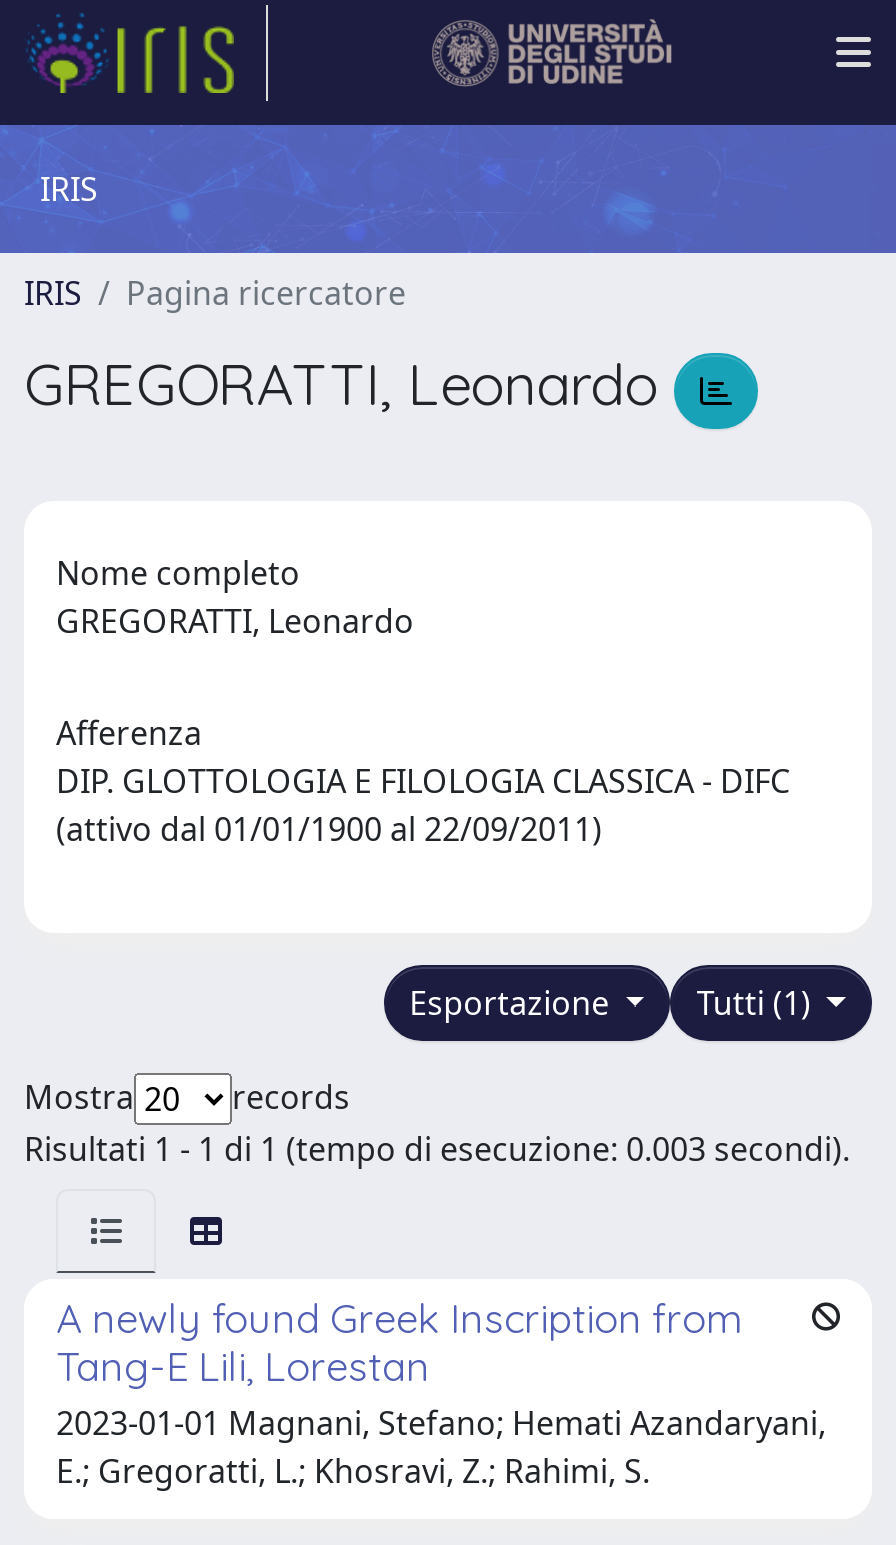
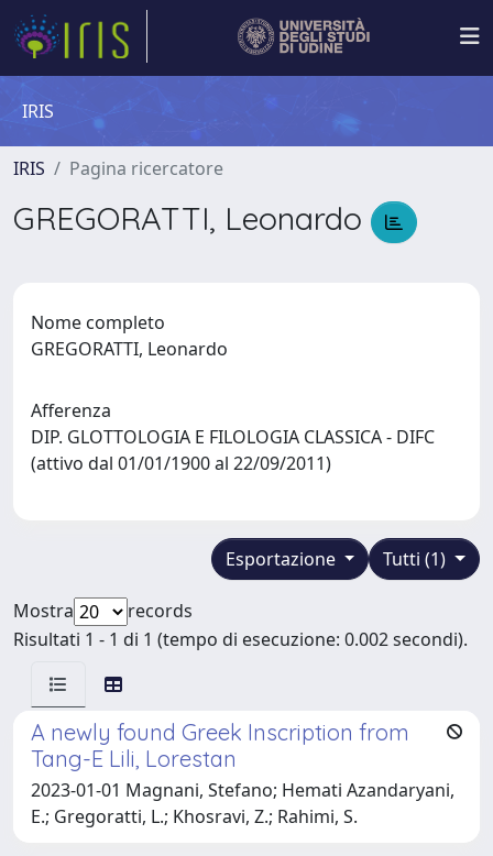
- Risultati 1 - 1 di 1 (tempo di esecuzione: 0.003 secondi).
+ Risultati 1 - 1 di 1 (tempo di esecuzione: 0.002 secondi).
